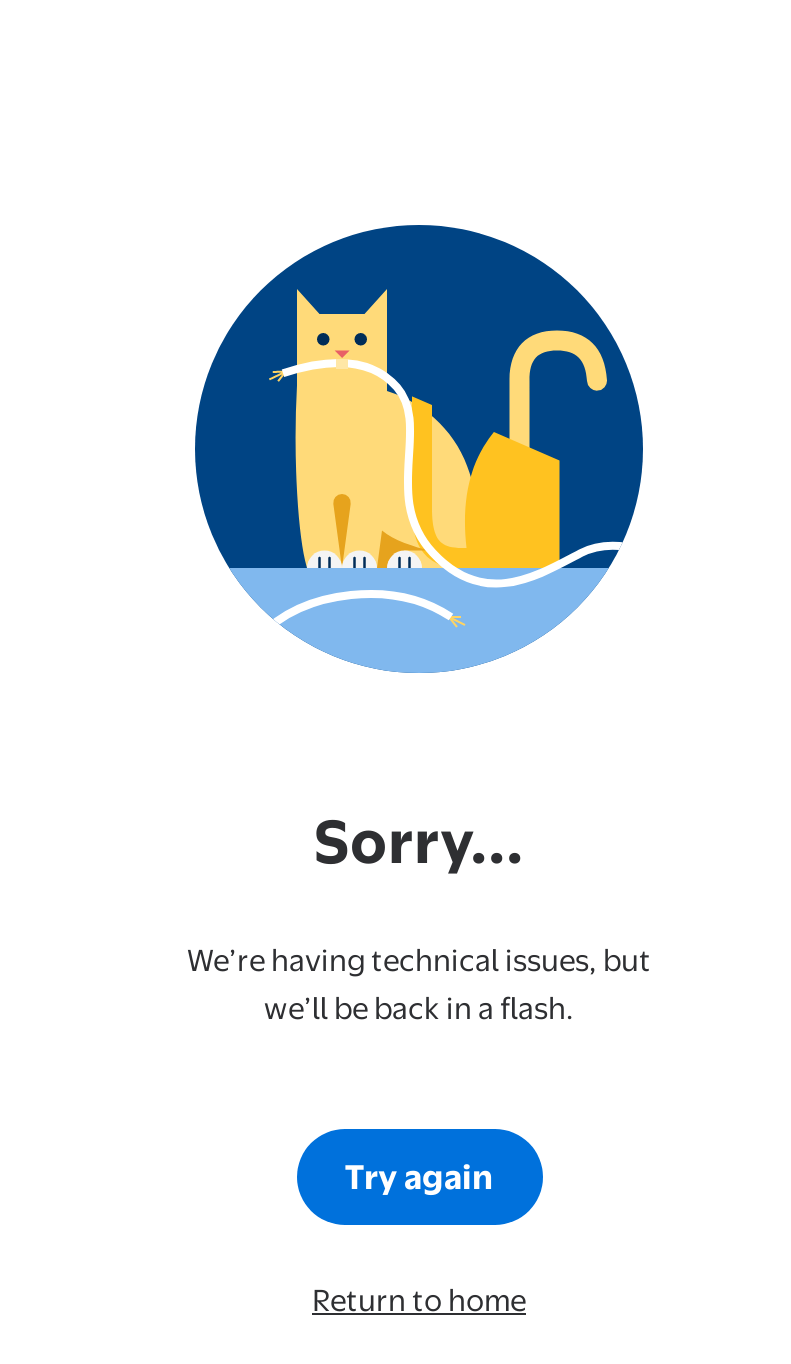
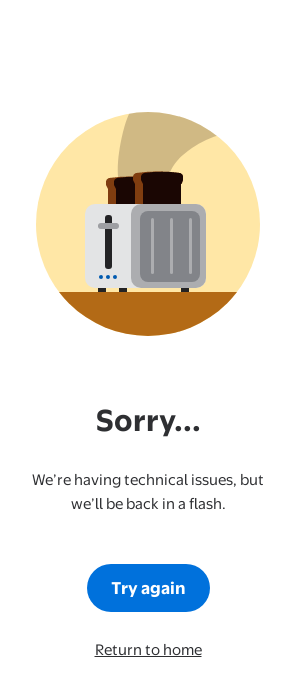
- [image]
+ [image]
